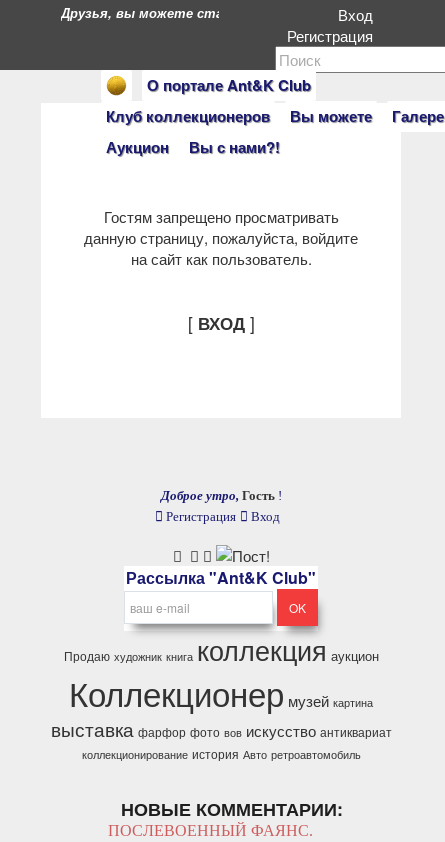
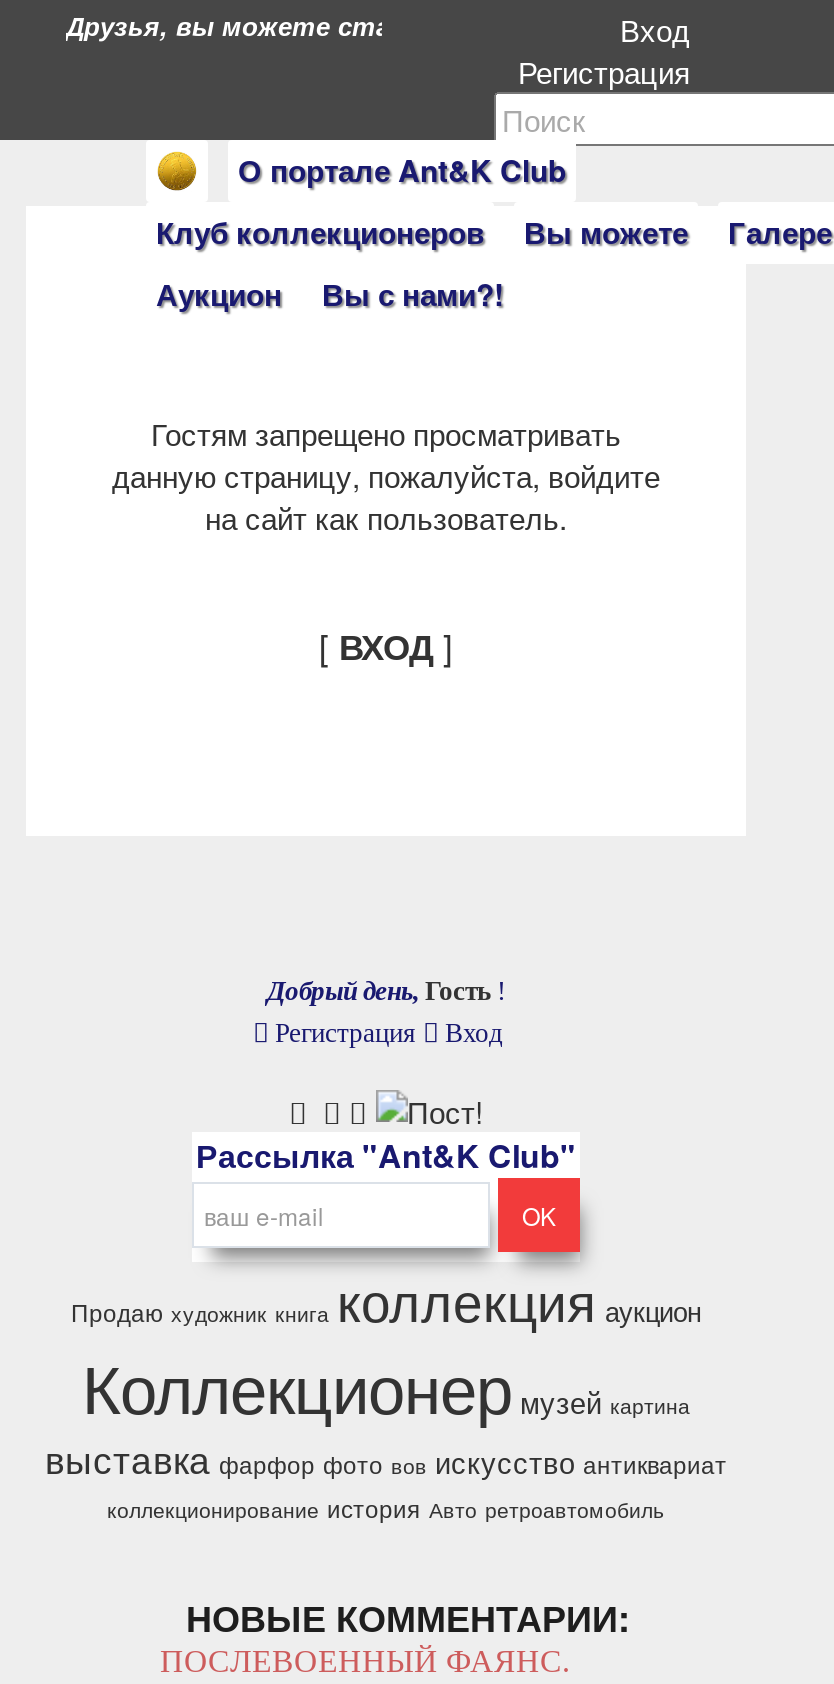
- Доброе утро, Гость !
+ Добрый день, Гость !
